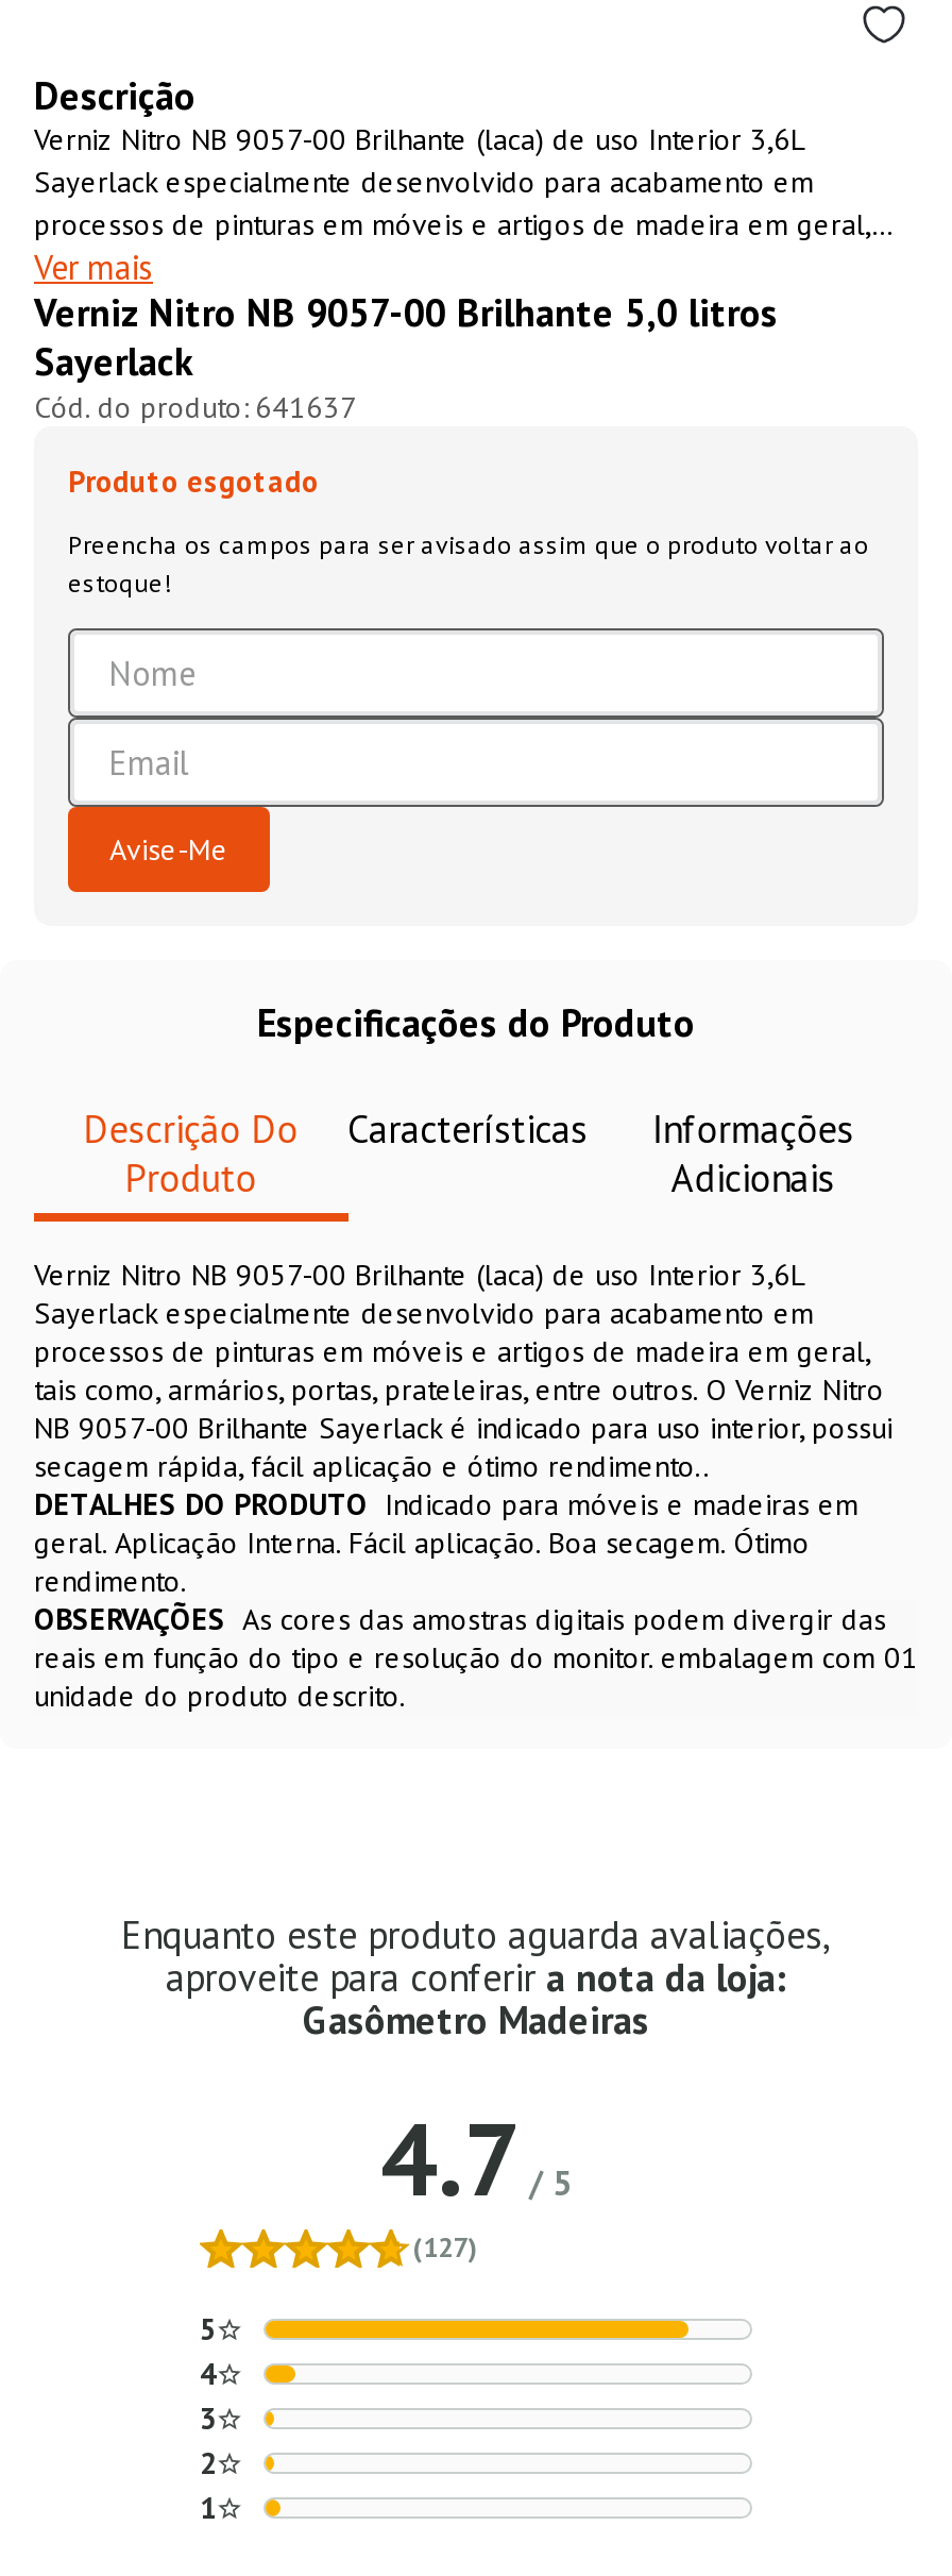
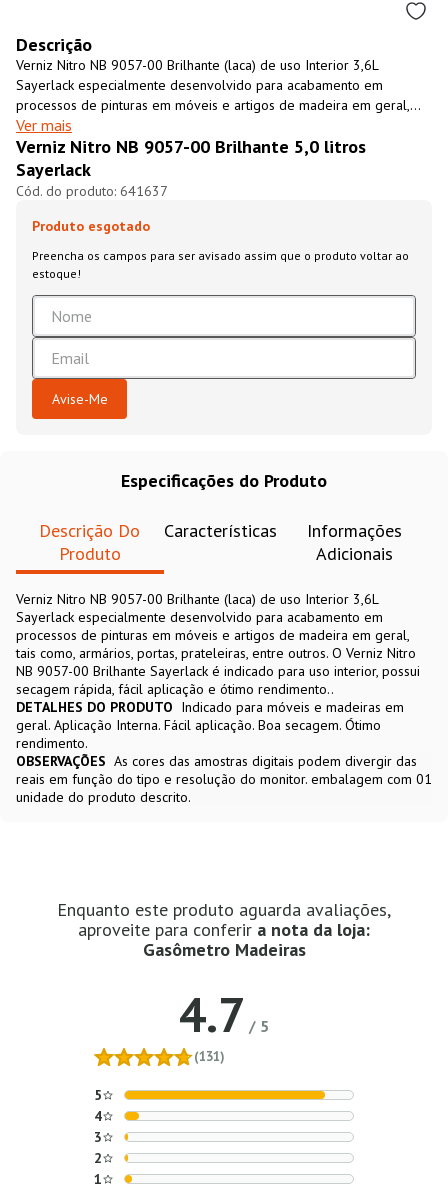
- (127)
+ (131)
